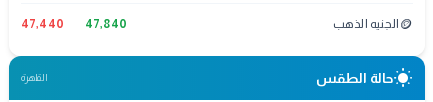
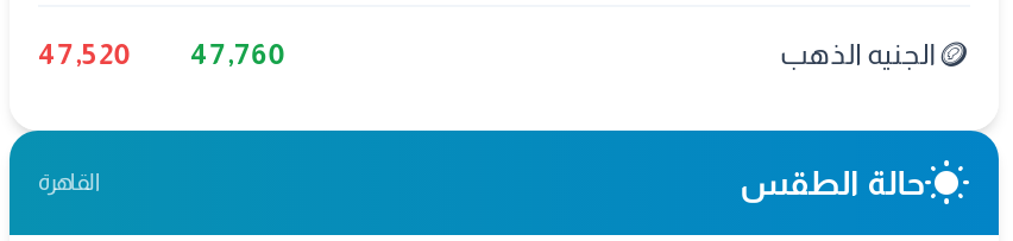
- 47,440
+ 47,520

- 47,840
+ 47,760
